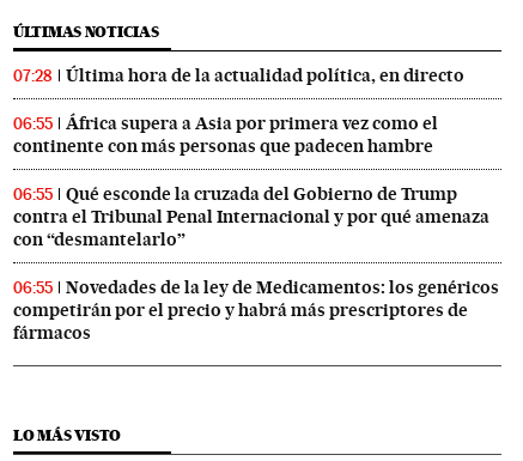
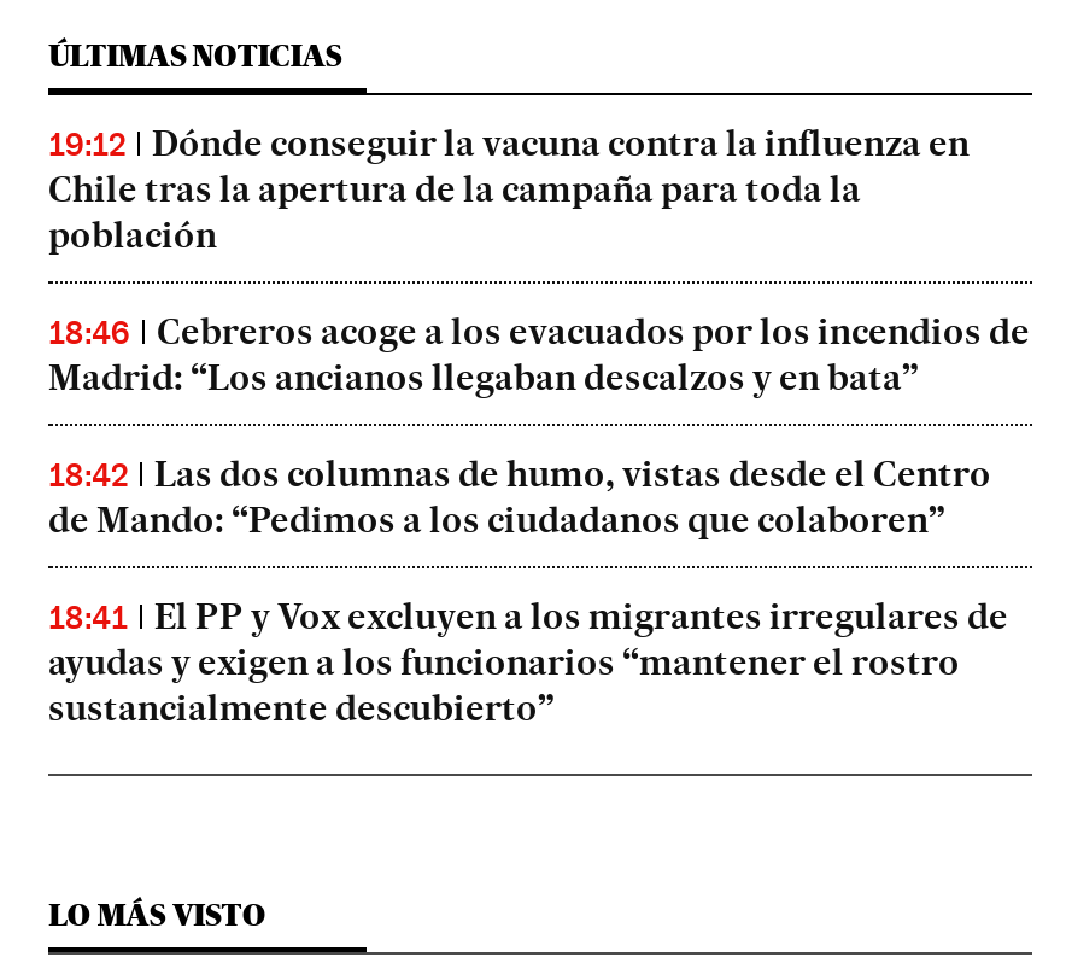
- 07:28
- Última hora de la actualidad política, en directo
+ 19:12
+ Dónde conseguir la vacuna contra la influenza en
+ Chile tras la apertura de la campaña para toda la
+ población

- 06:55
- África supera a Asia por primera vez como el
- continente con más personas que padecen hambre
+ 18:46
+ Cebreros acoge a los evacuados por los incendios de
+ Madrid: “Los ancianos llegaban descalzos y en bata”

- 06:55
- Qué esconde la cruzada del Gobierno de Trump
- contra el Tribunal Penal Internacional y por qué amenaza
- con “desmantelarlo”
+ 18:42
+ Las dos columnas de humo, vistas desde el Centro
+ de Mando: “Pedimos a los ciudadanos que colaboren”

- 06:55
- Novedades de la ley de Medicamentos: los genéricos
- competirán por el precio y habrá más prescriptores de
- fármacos
+ 18:41
+ El PP y Vox excluyen a los migrantes irregulares de
+ ayudas y exigen a los funcionarios “mantener el rostro
+ sustancialmente descubierto”
